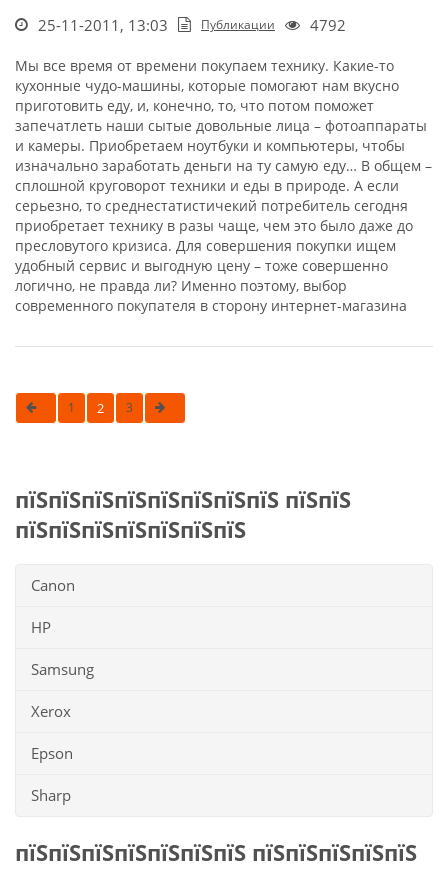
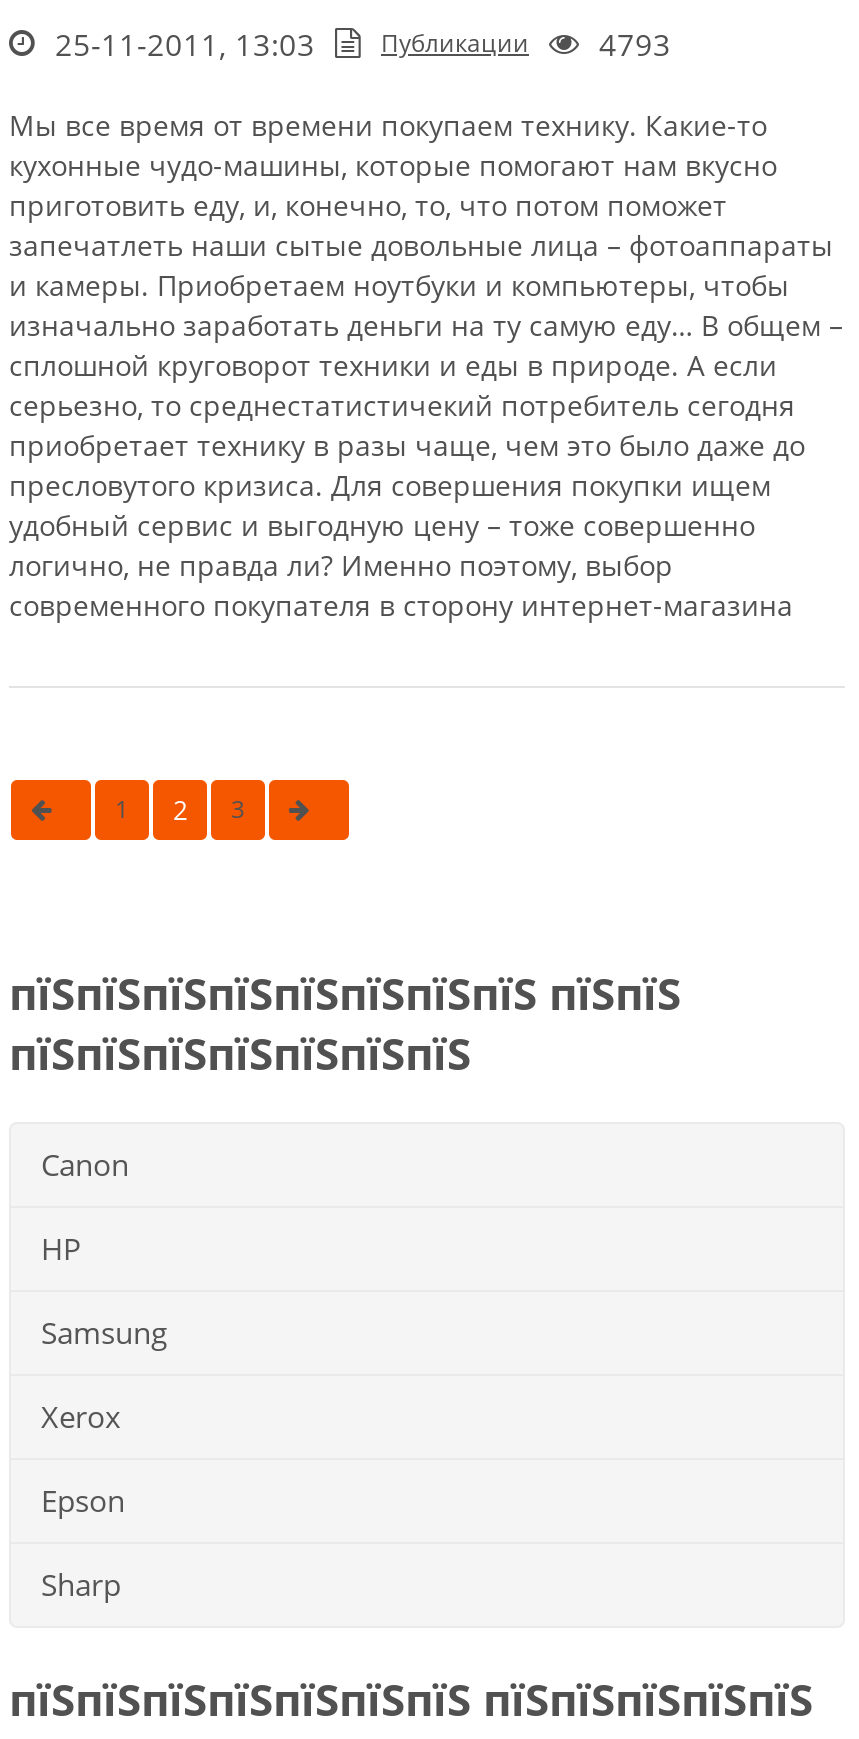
- 4792
+ 4793
